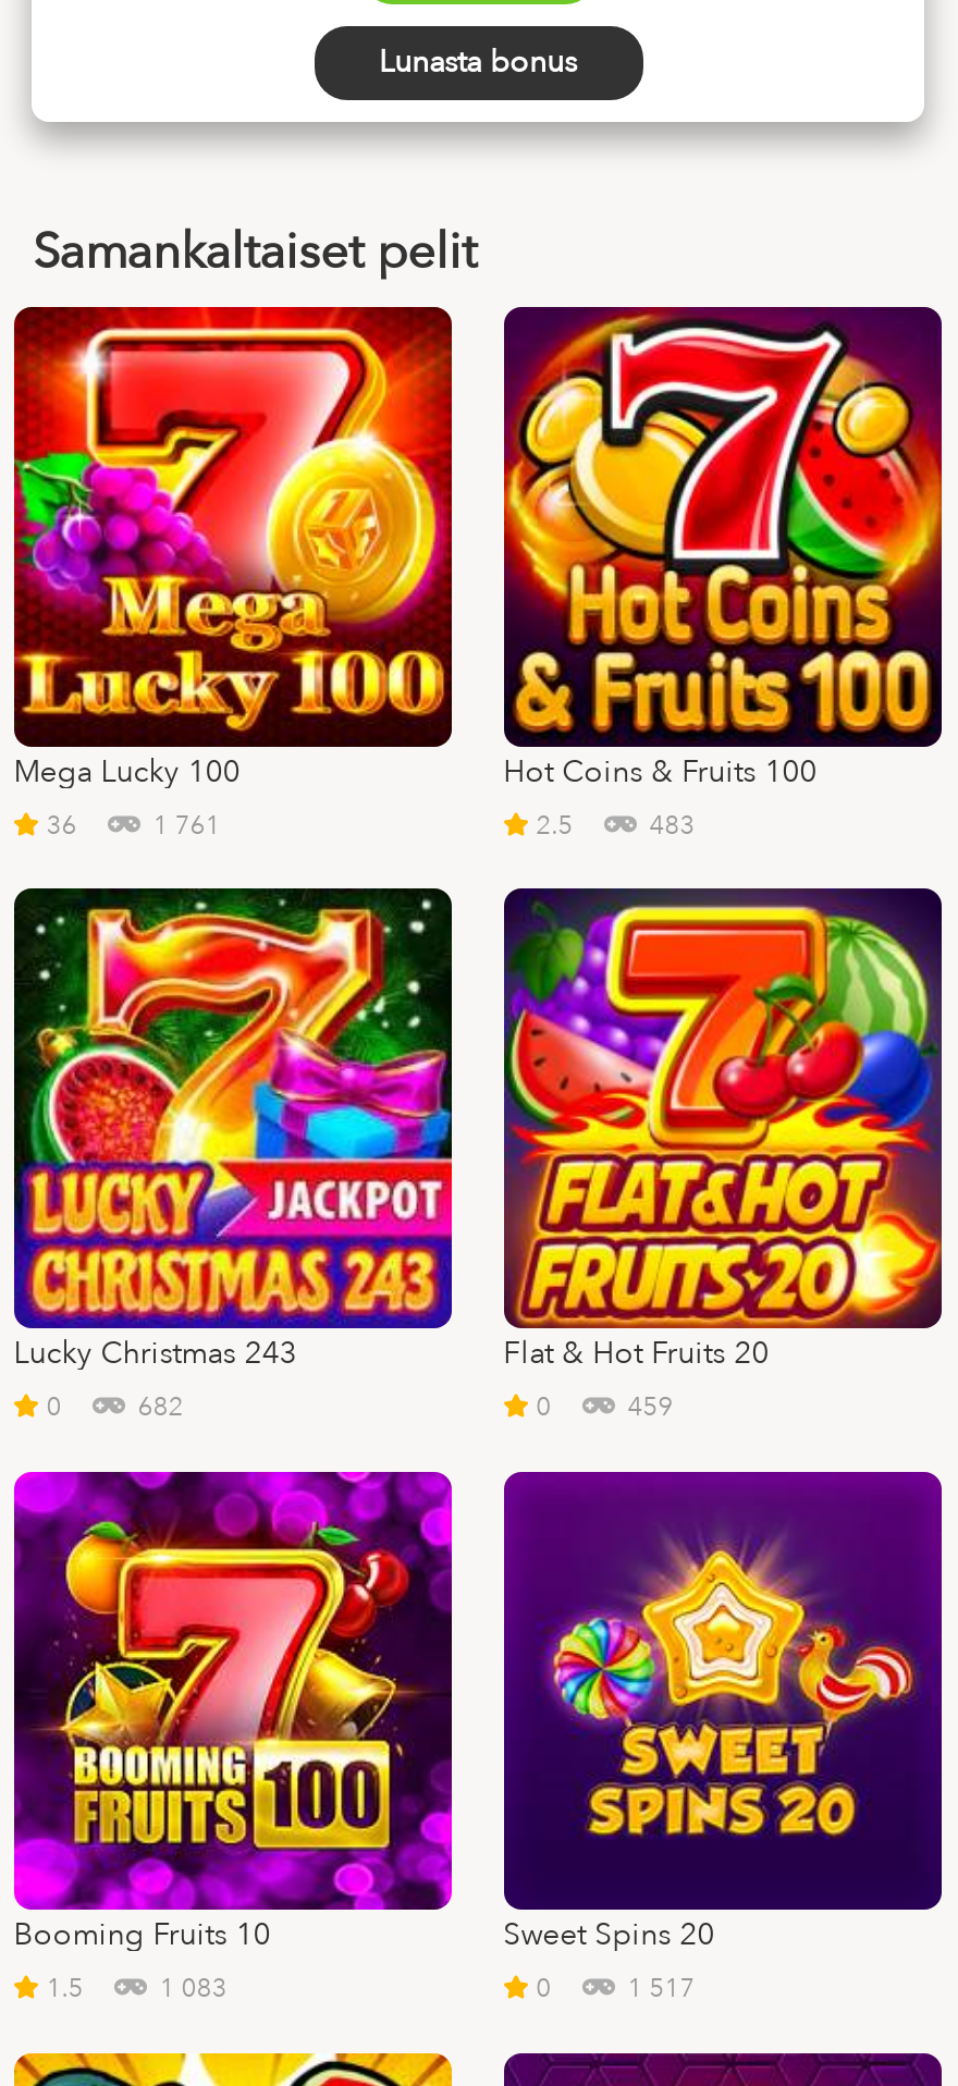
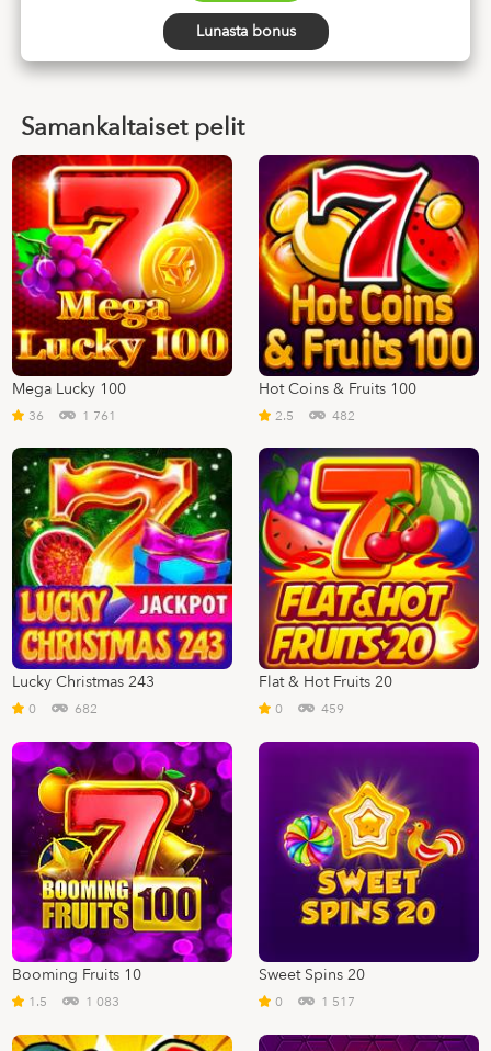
- 483
+ 482
